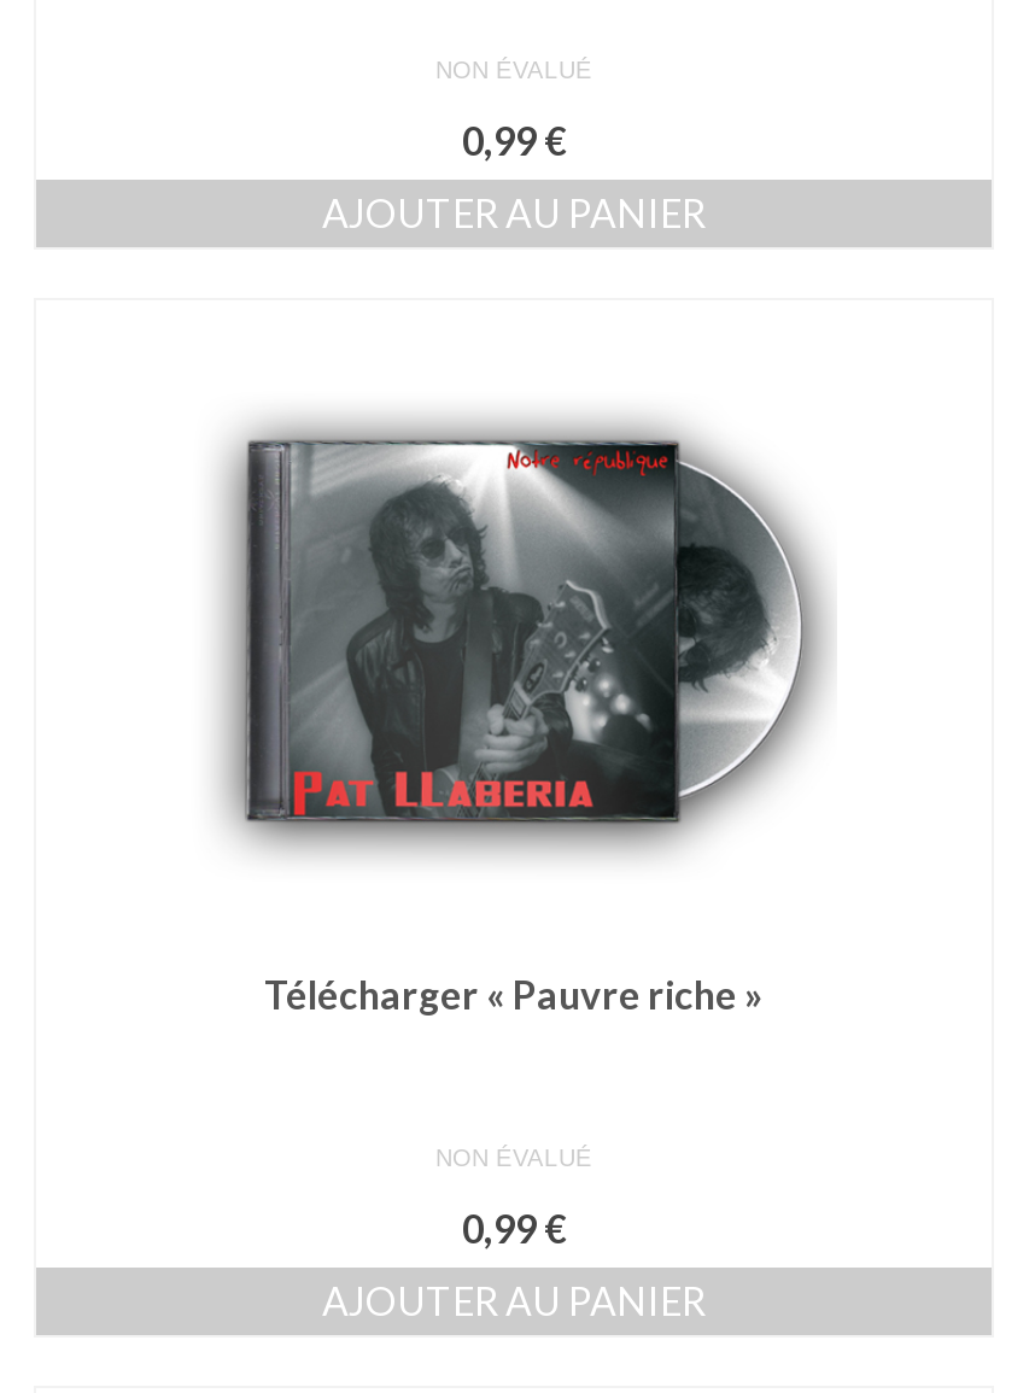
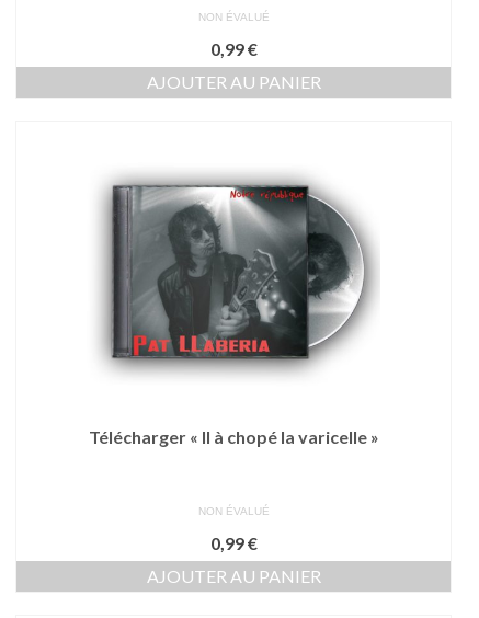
- Télécharger « Pauvre riche »
+ Télécharger « Il à chopé la varicelle »
